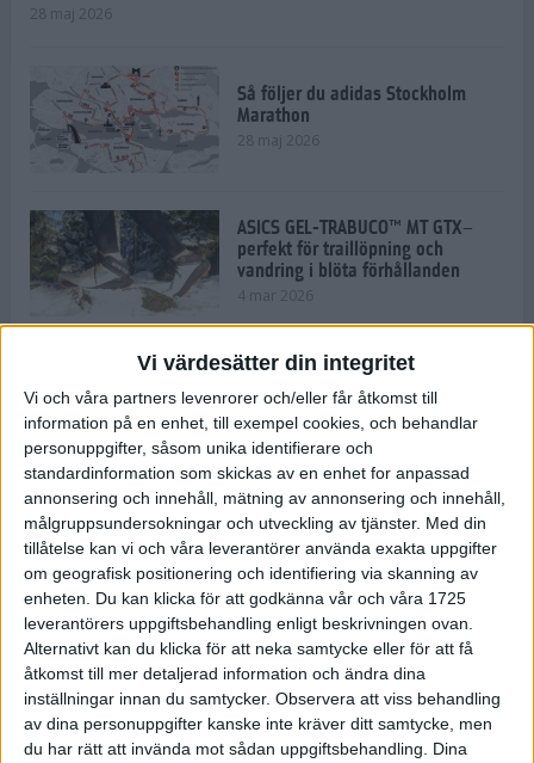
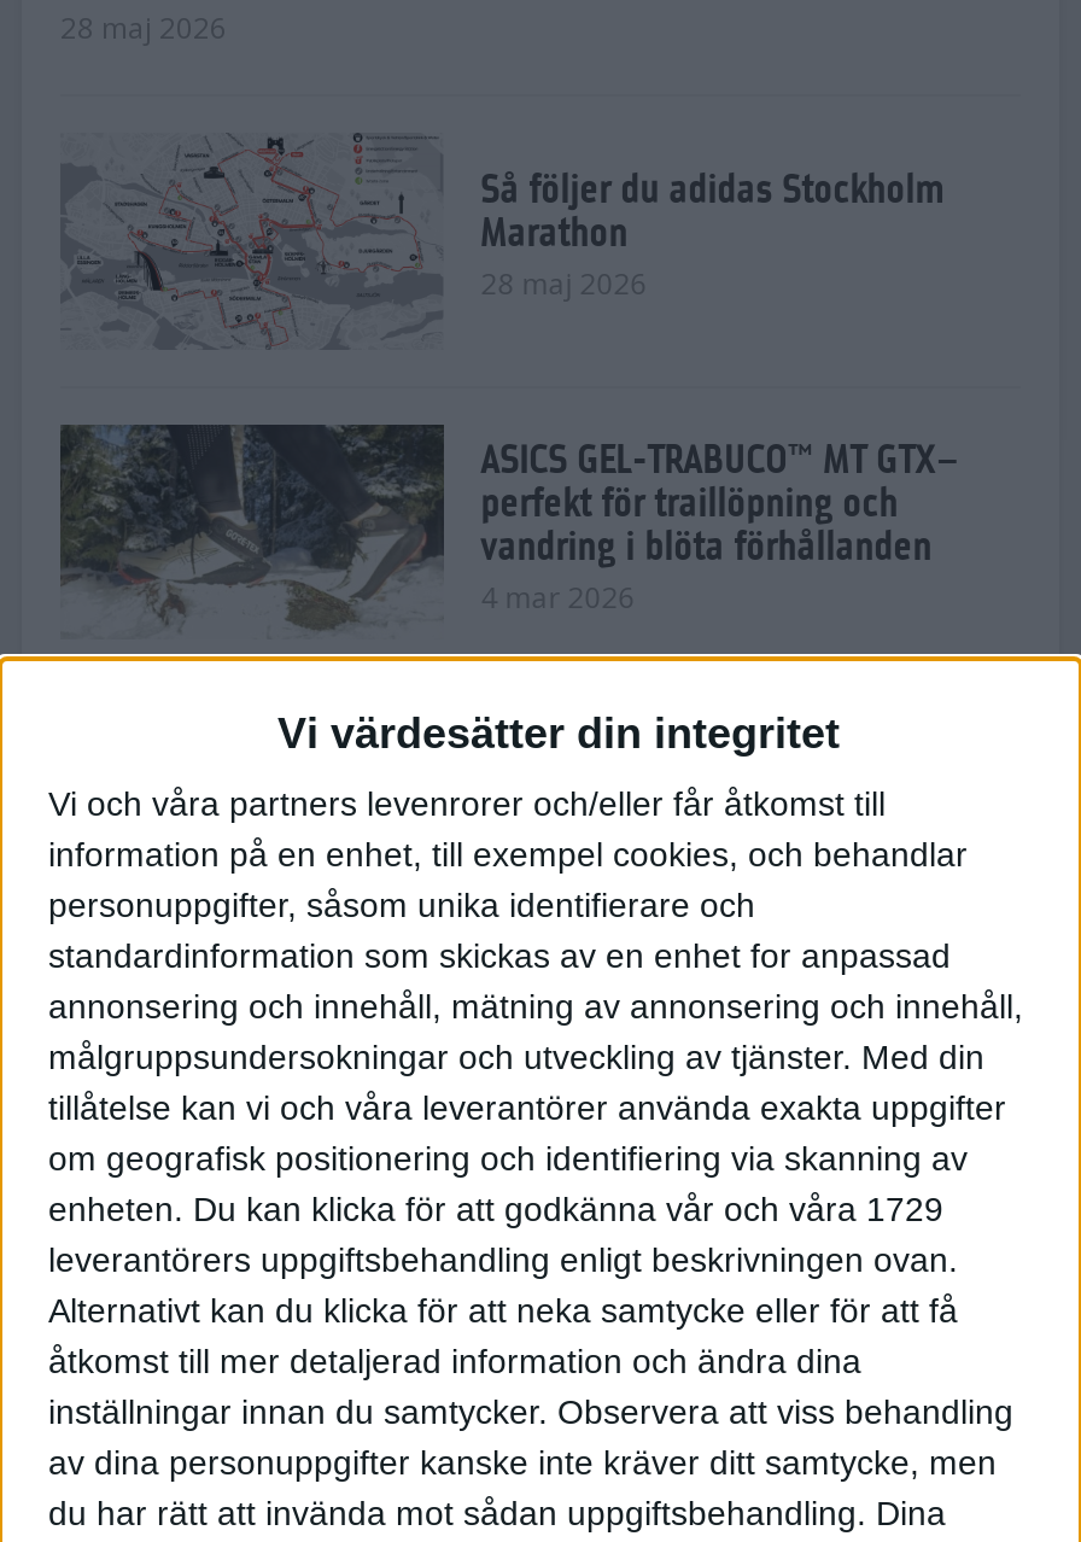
- enheten. Du kan klicka för att godkänna vår och våra 1725
+ enheten. Du kan klicka för att godkänna vår och våra 1729
